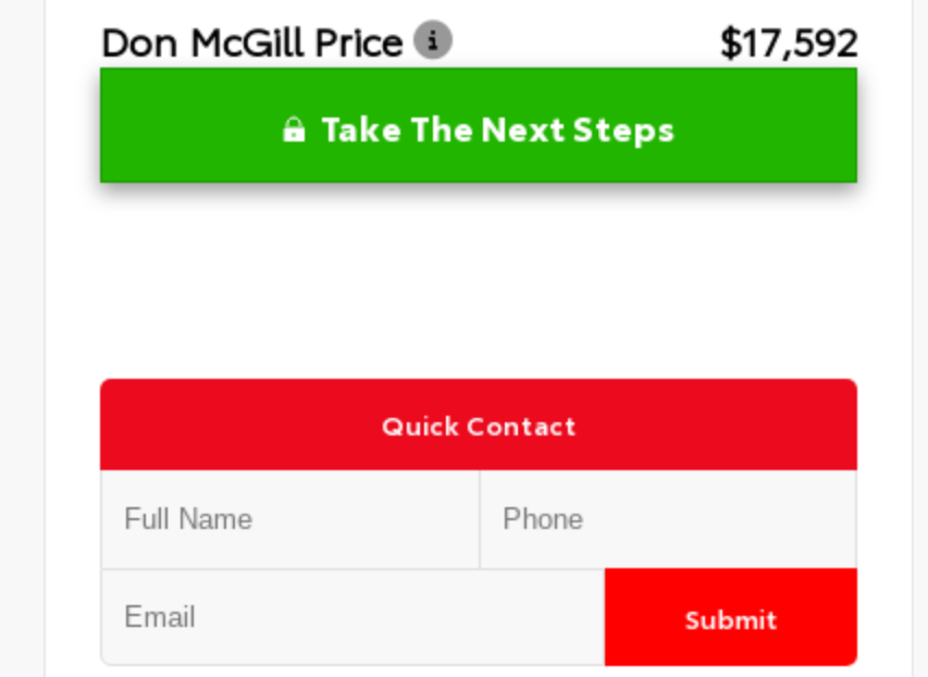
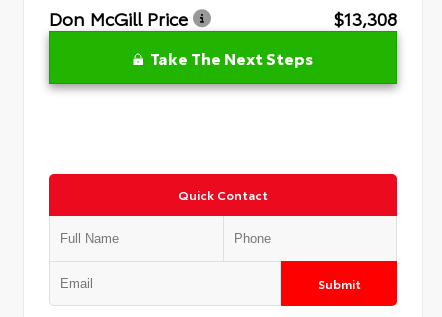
- $17,592
+ $13,308
